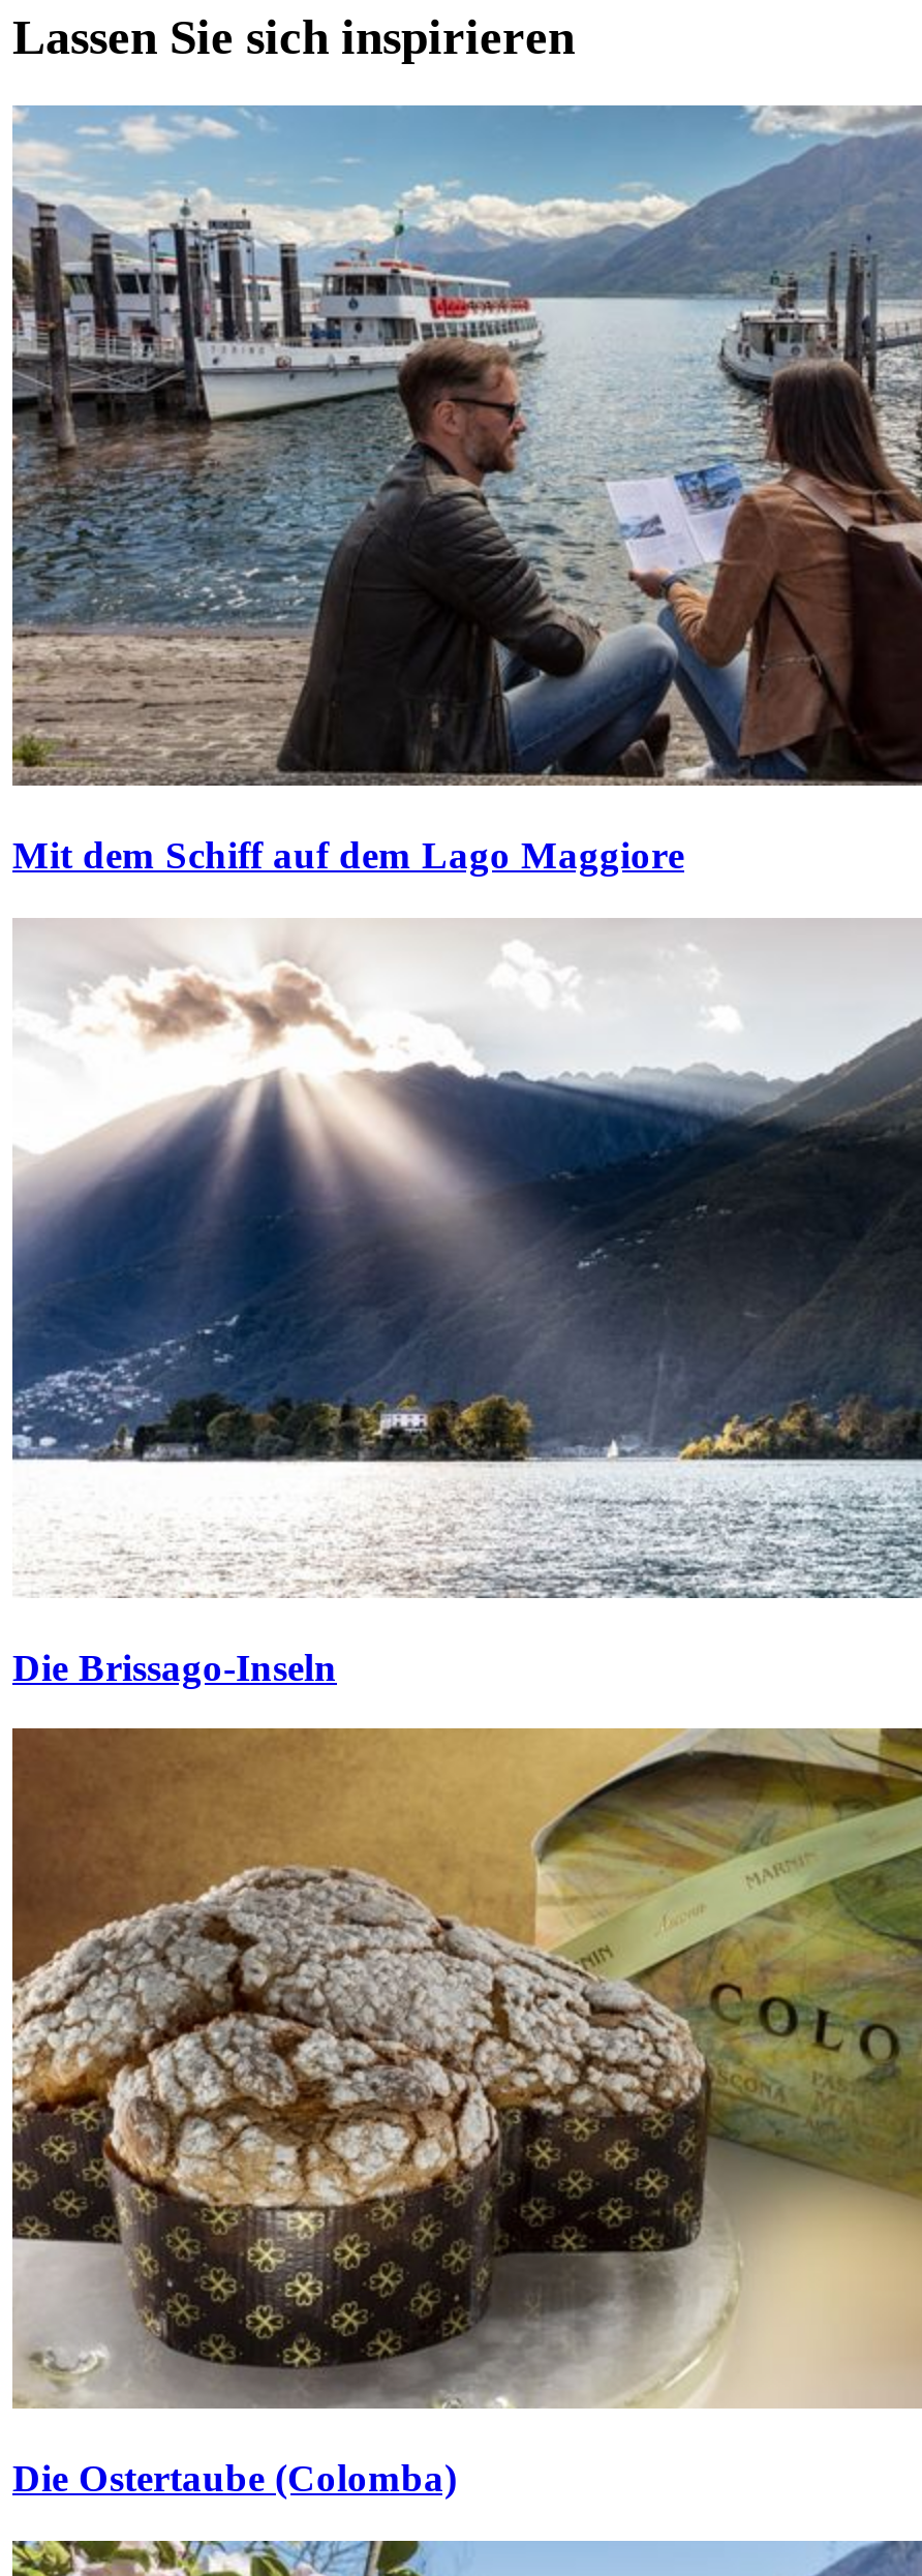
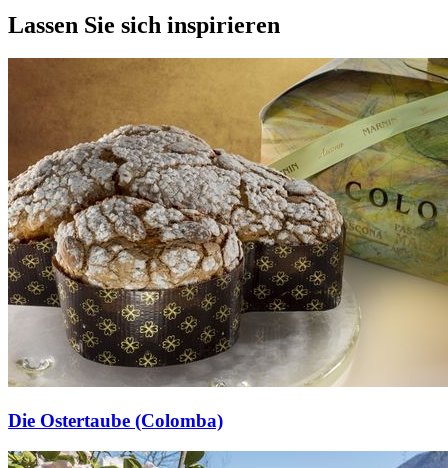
- [image]
- Mit dem Schiff auf dem Lago Maggiore

- [image]
- Die Brissago-Inseln
